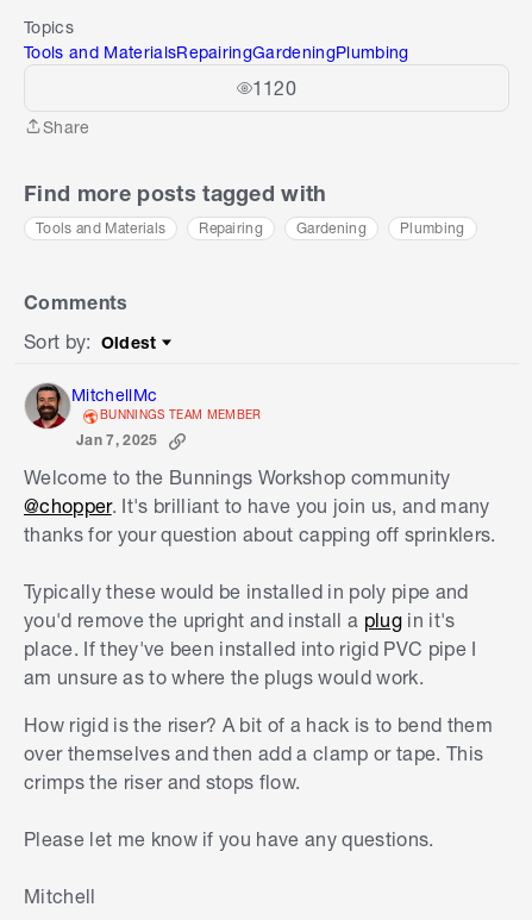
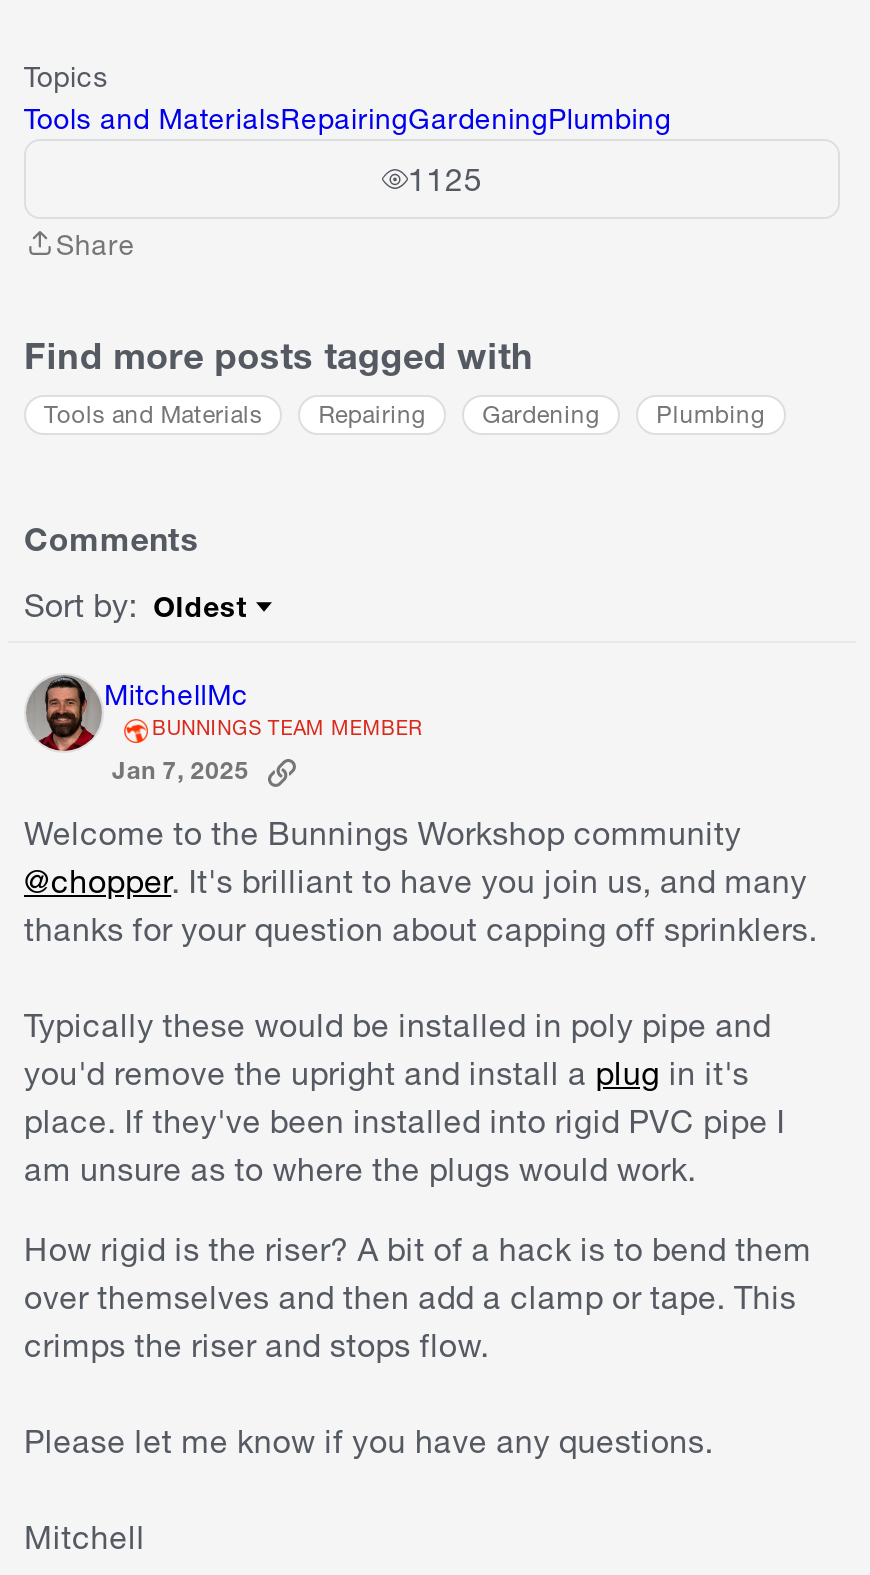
- 1120
+ 1125
